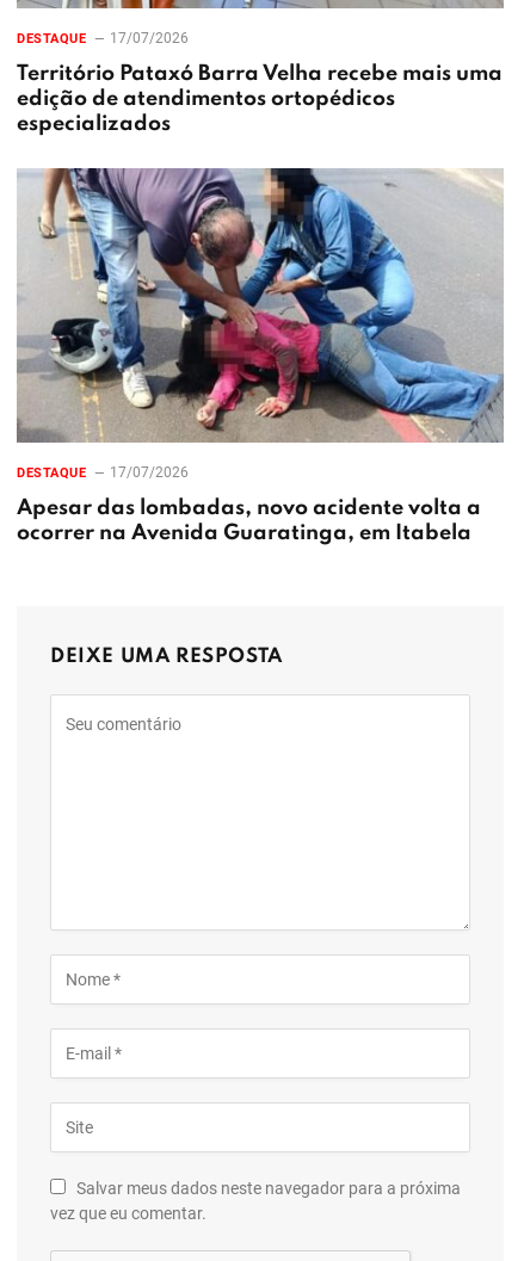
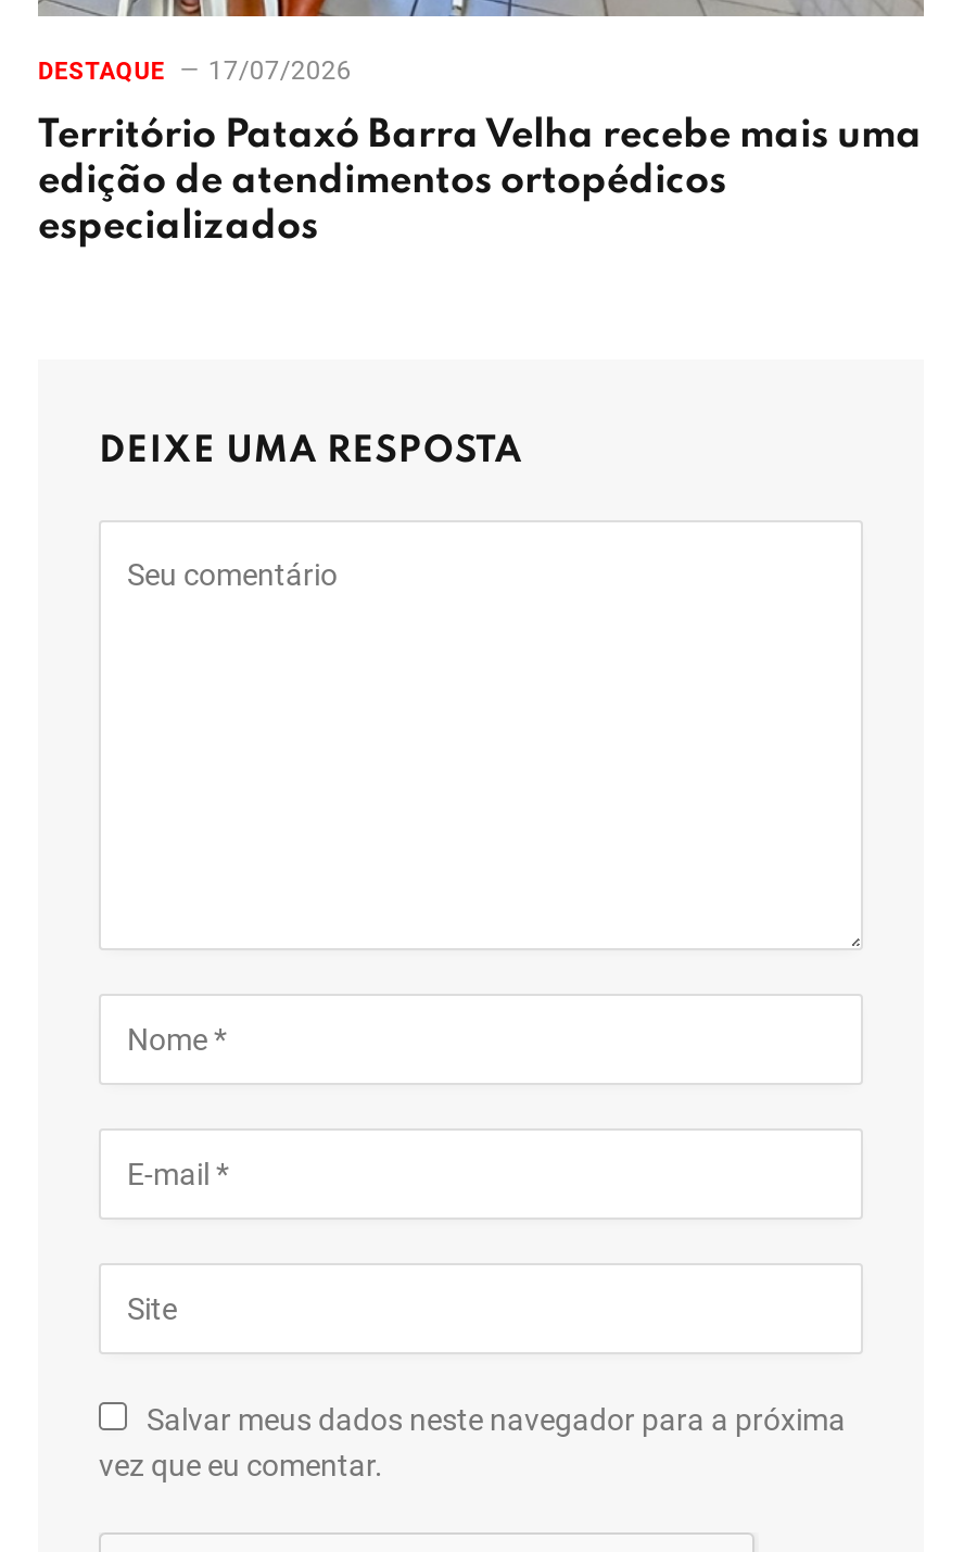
- [image]
- DESTAQUE
- 17/07/2026
- Apesar das lombadas, novo acidente volta a
- ocorrer na Avenida Guaratinga, em Itabela
